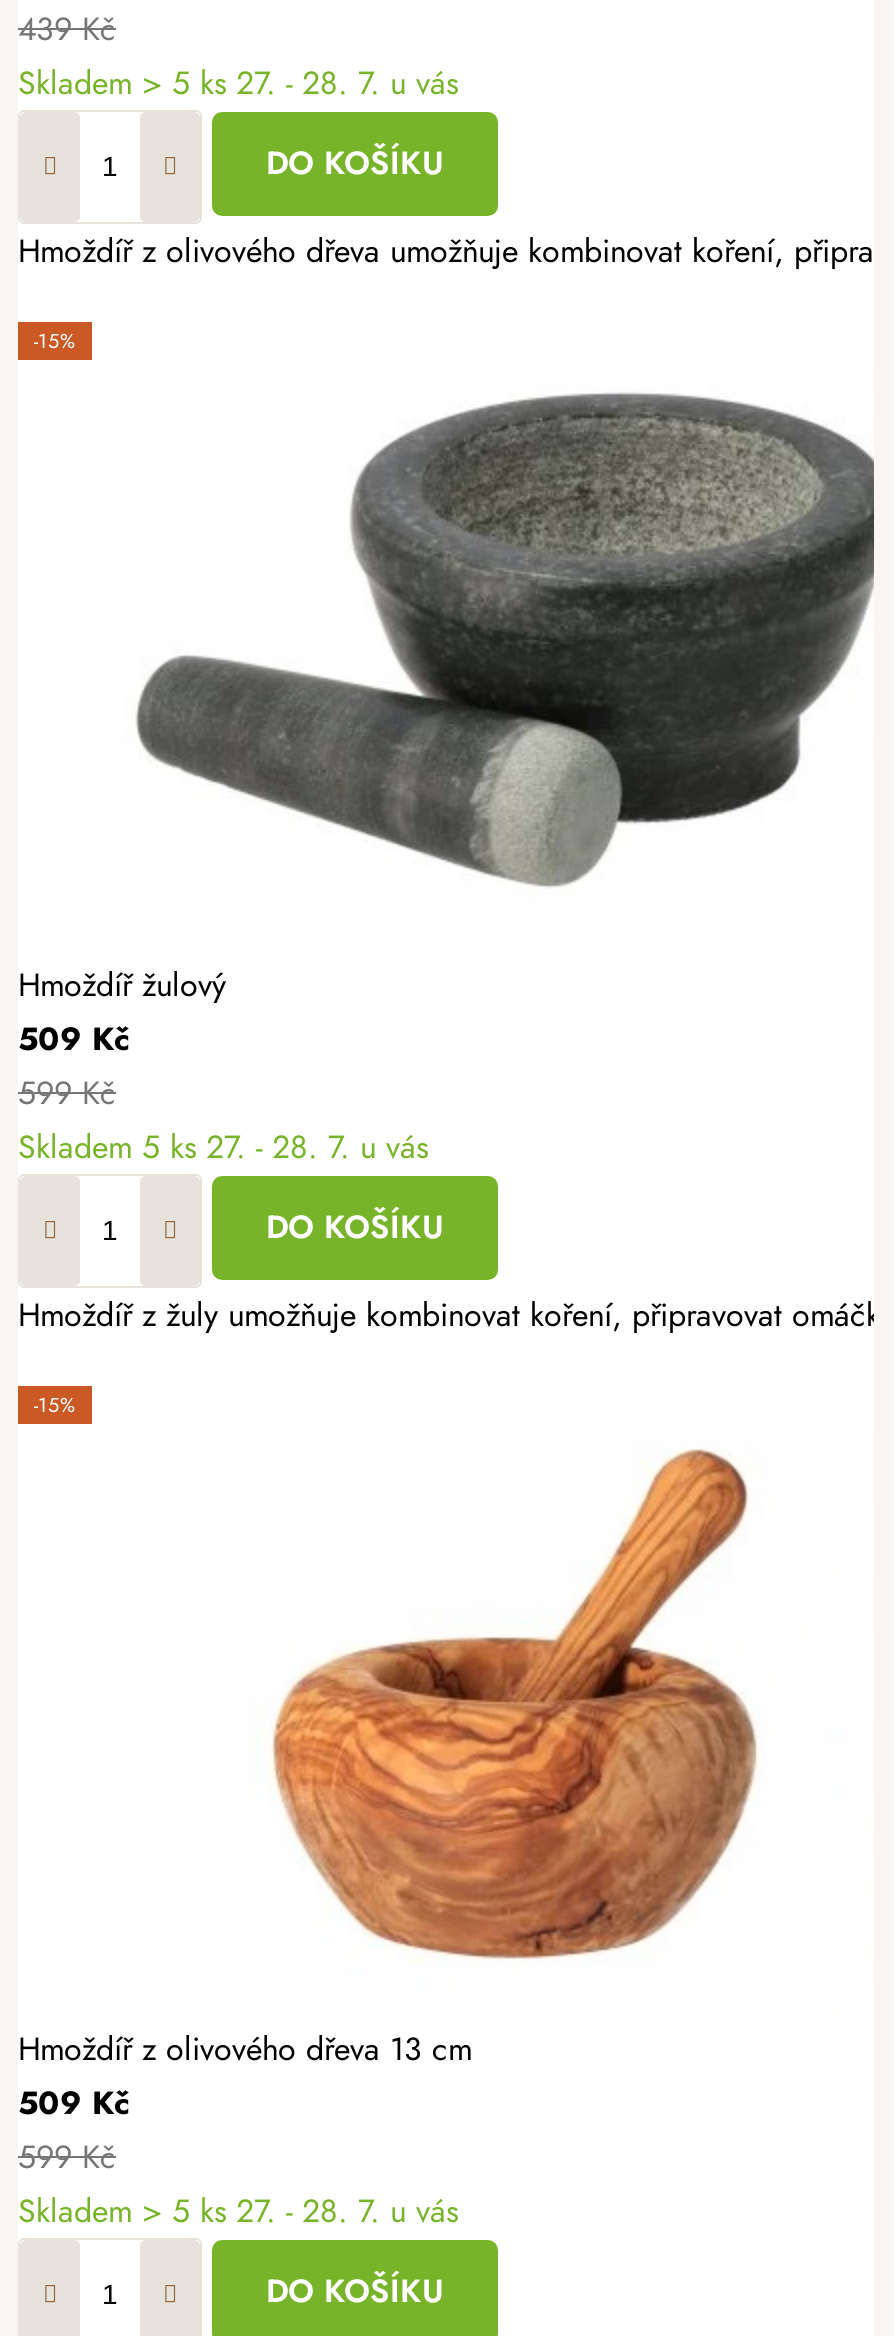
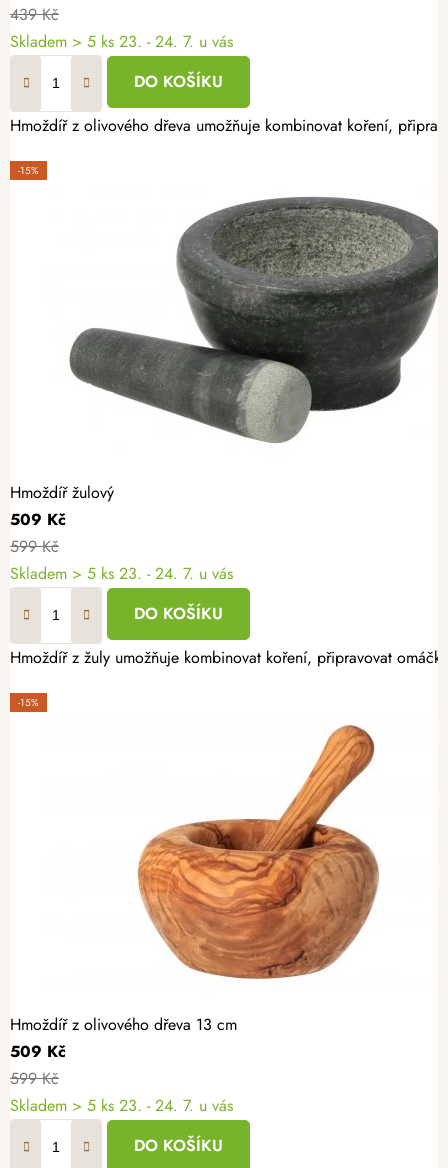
- Skladem > 5 ks 27. - 28. 7. u vás
+ Skladem > 5 ks 23. - 24. 7. u vás

- Skladem 5 ks 27. - 28. 7. u vás
+ Skladem > 5 ks 23. - 24. 7. u vás

- Skladem > 5 ks 27. - 28. 7. u vás
+ Skladem > 5 ks 23. - 24. 7. u vás
